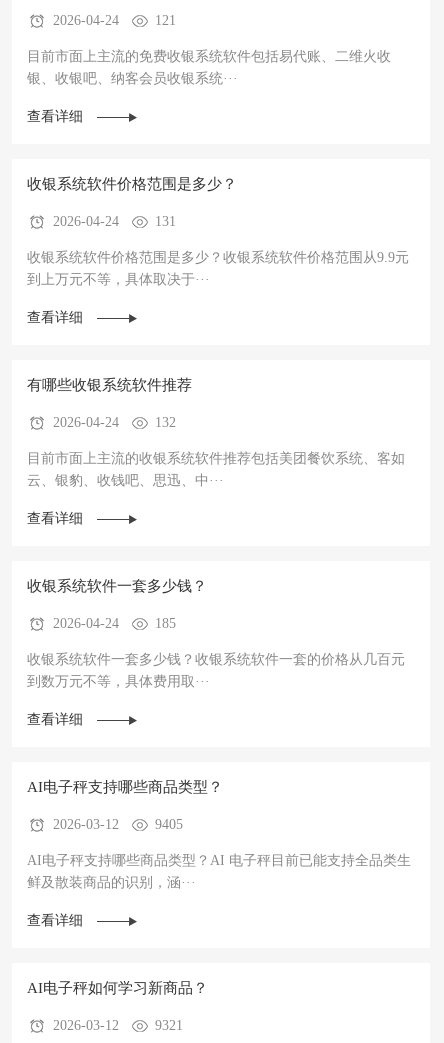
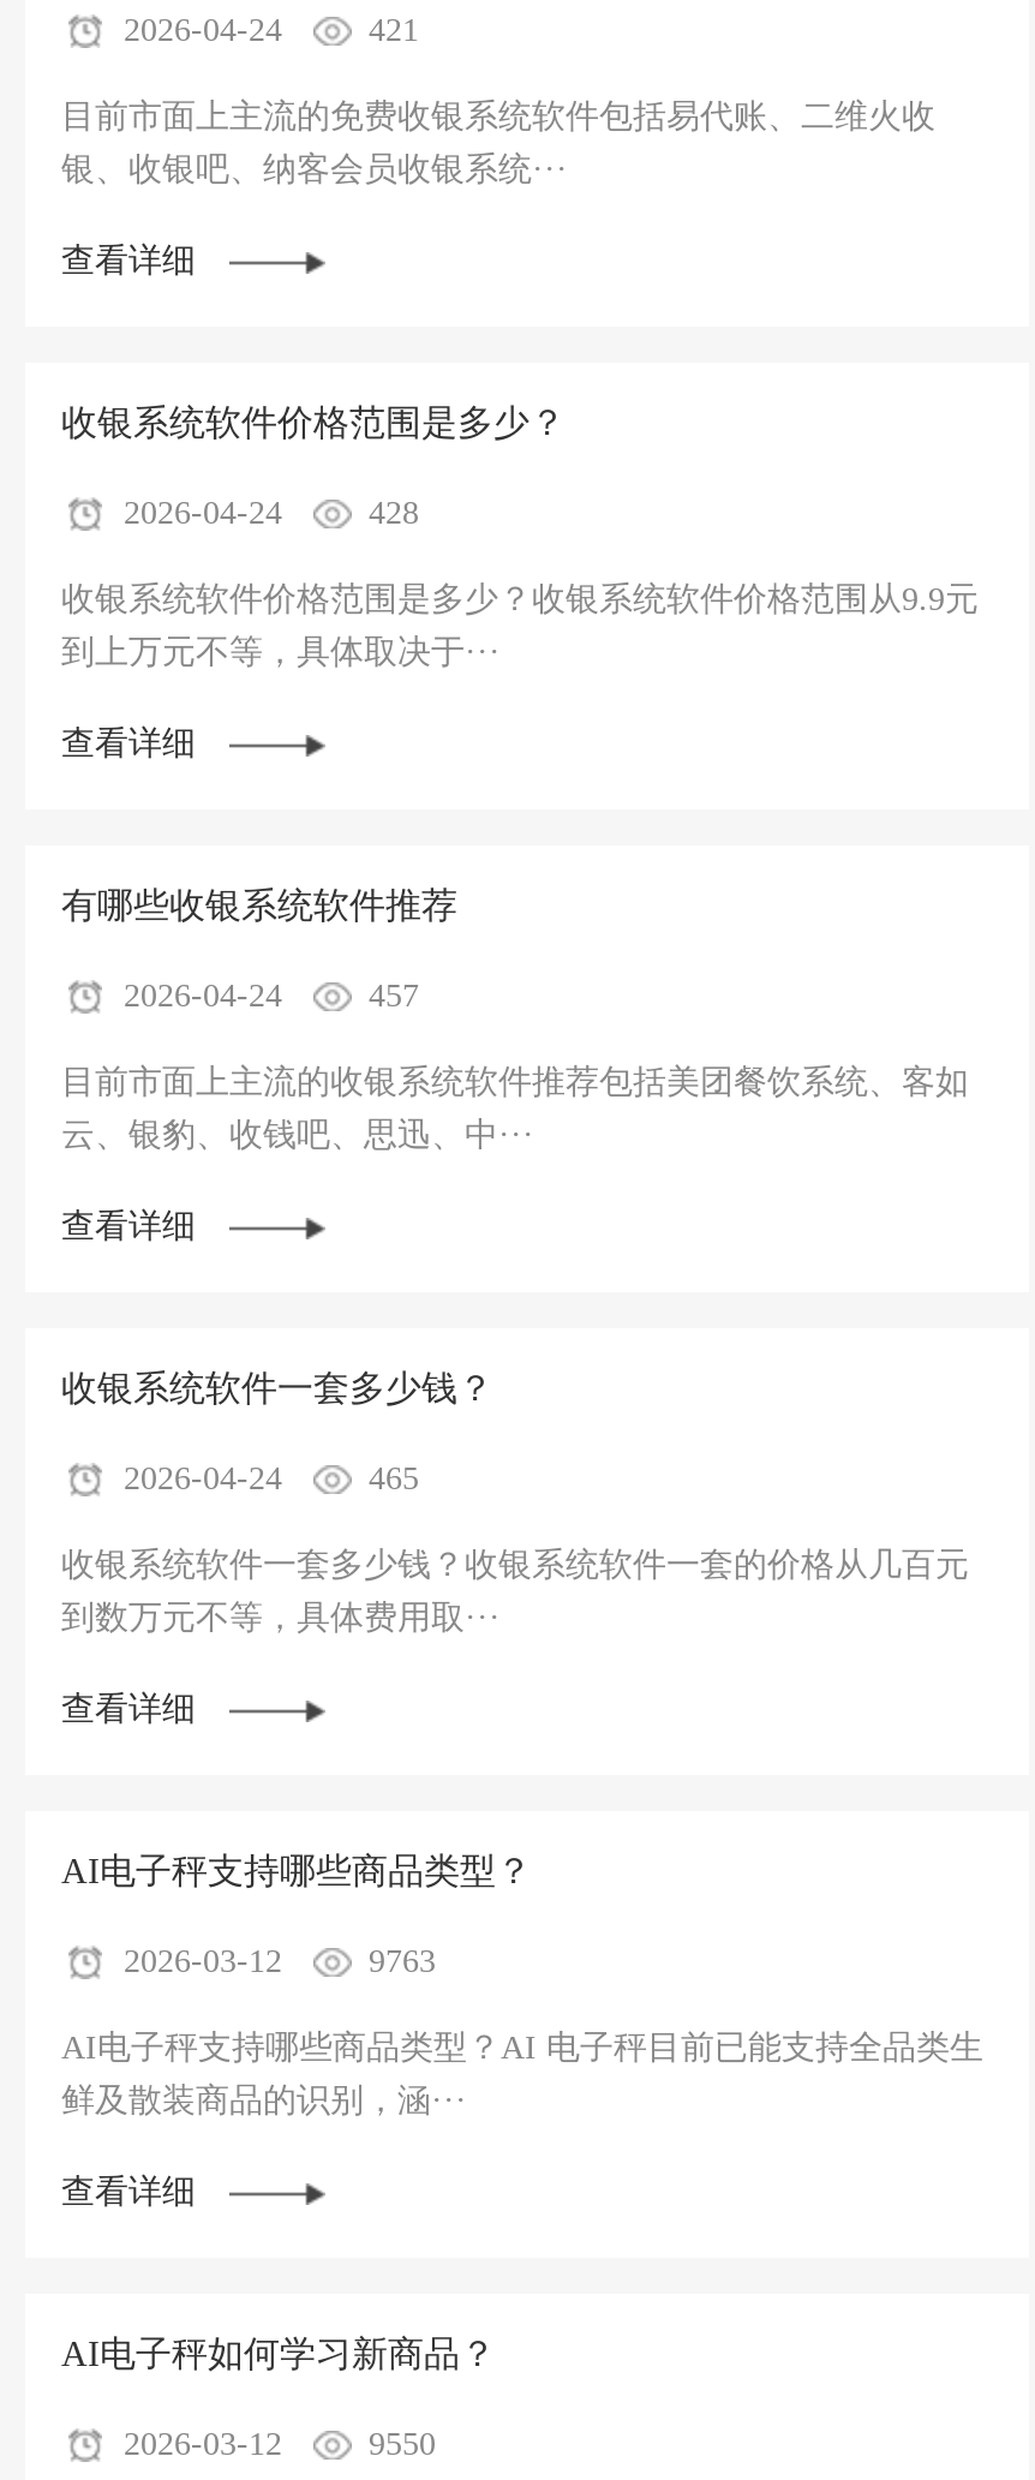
- 121
+ 421

- 131
+ 428

- 132
+ 457

- 185
+ 465

- 9405
+ 9763

- 9321
+ 9550
